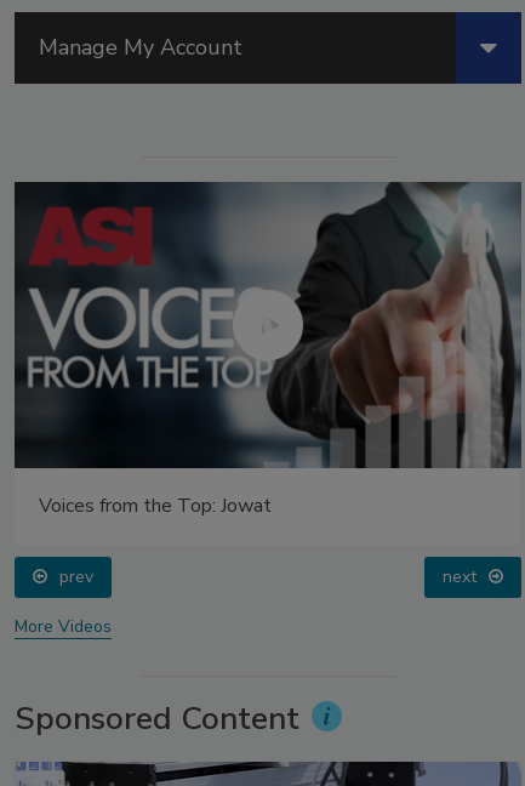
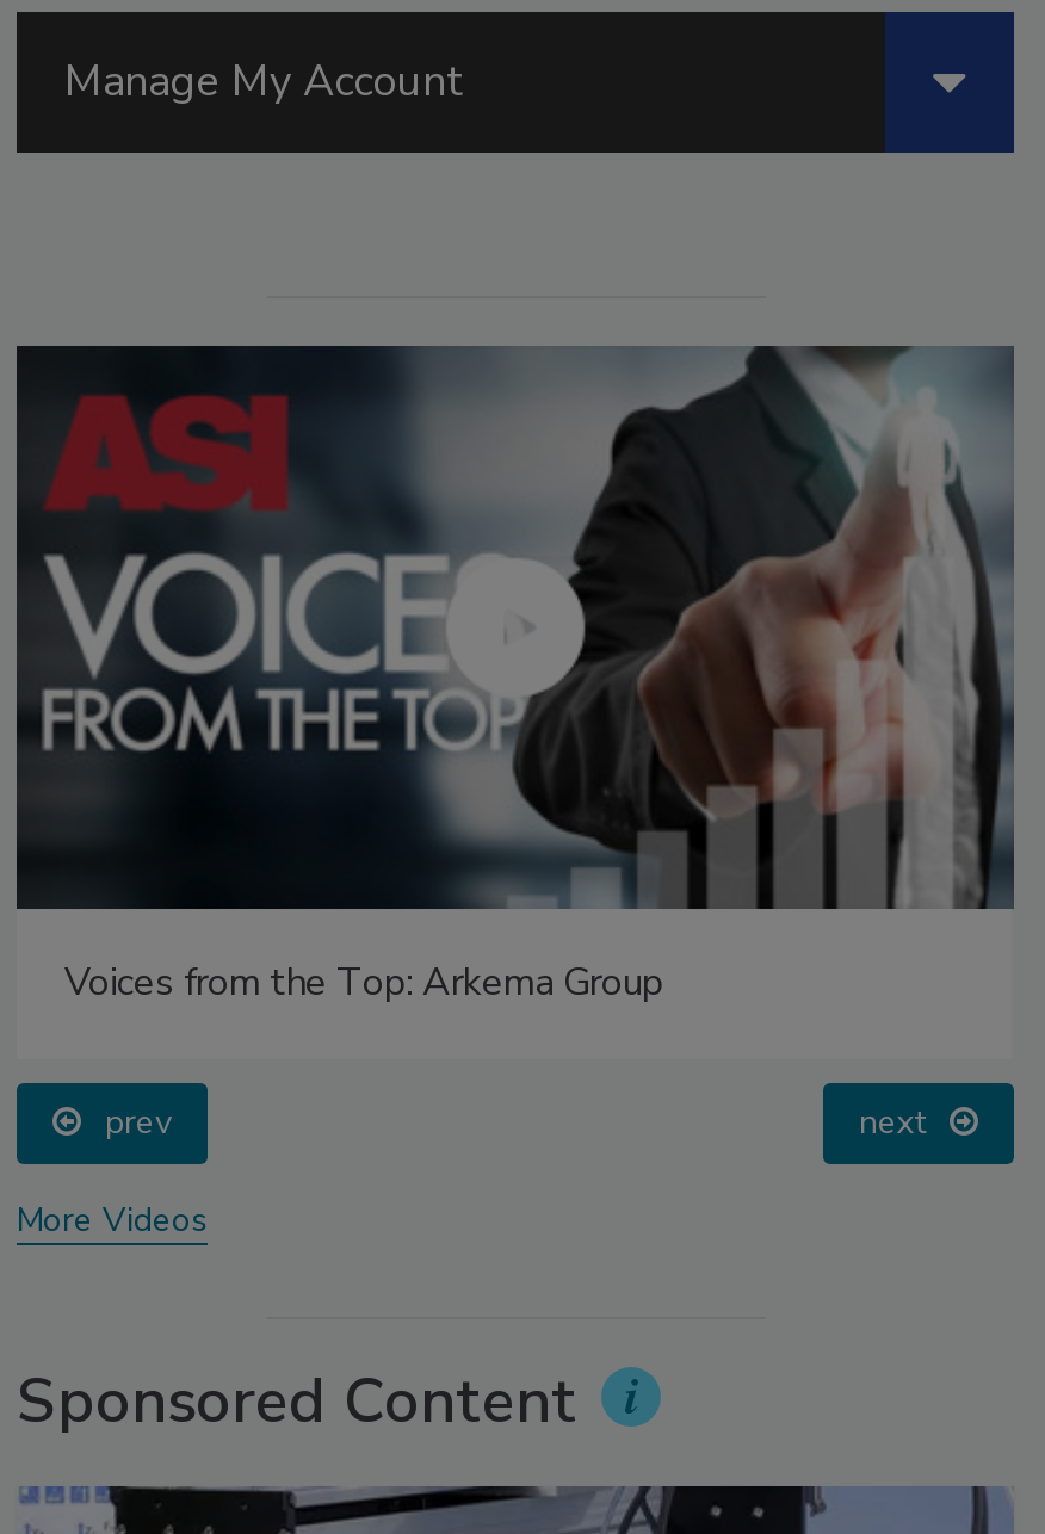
- Voices from the Top: Jowat
+ Voices from the Top: Arkema Group
